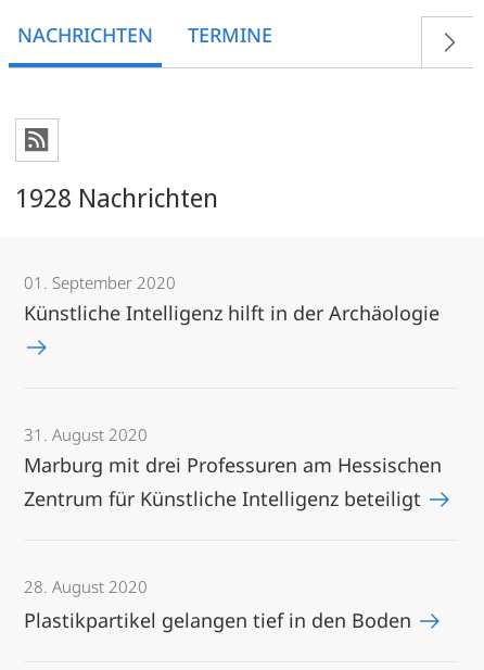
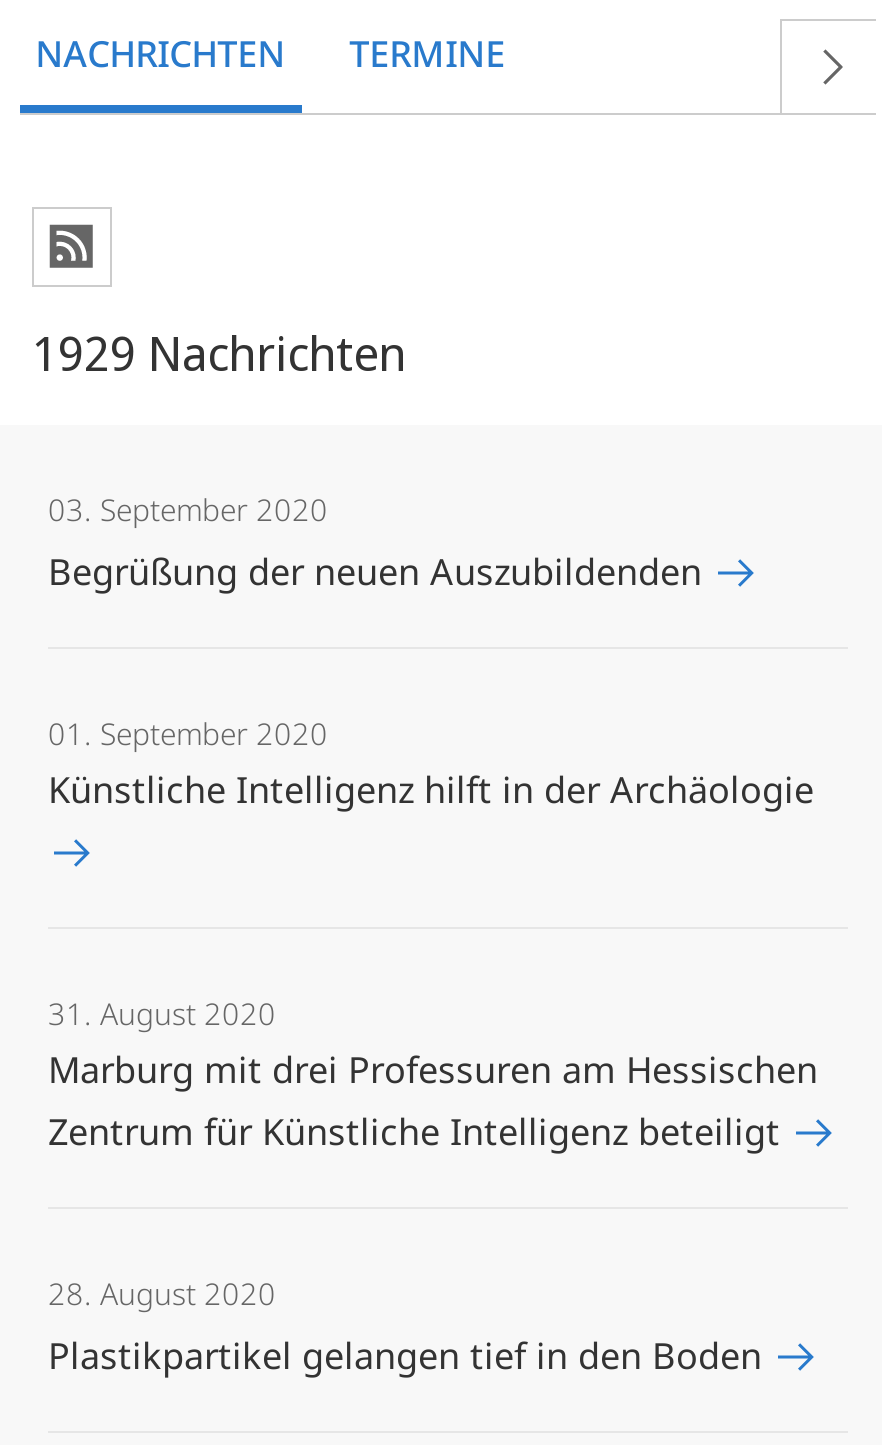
- 1928 Nachrichten
+ 1929 Nachrichten
+ 03. September 2020
+ Begrüßung der neuen Auszubildenden
